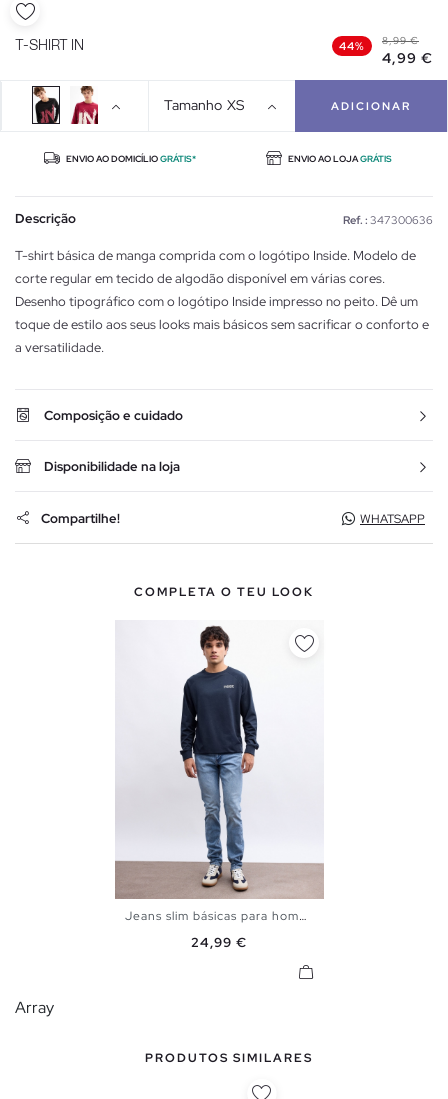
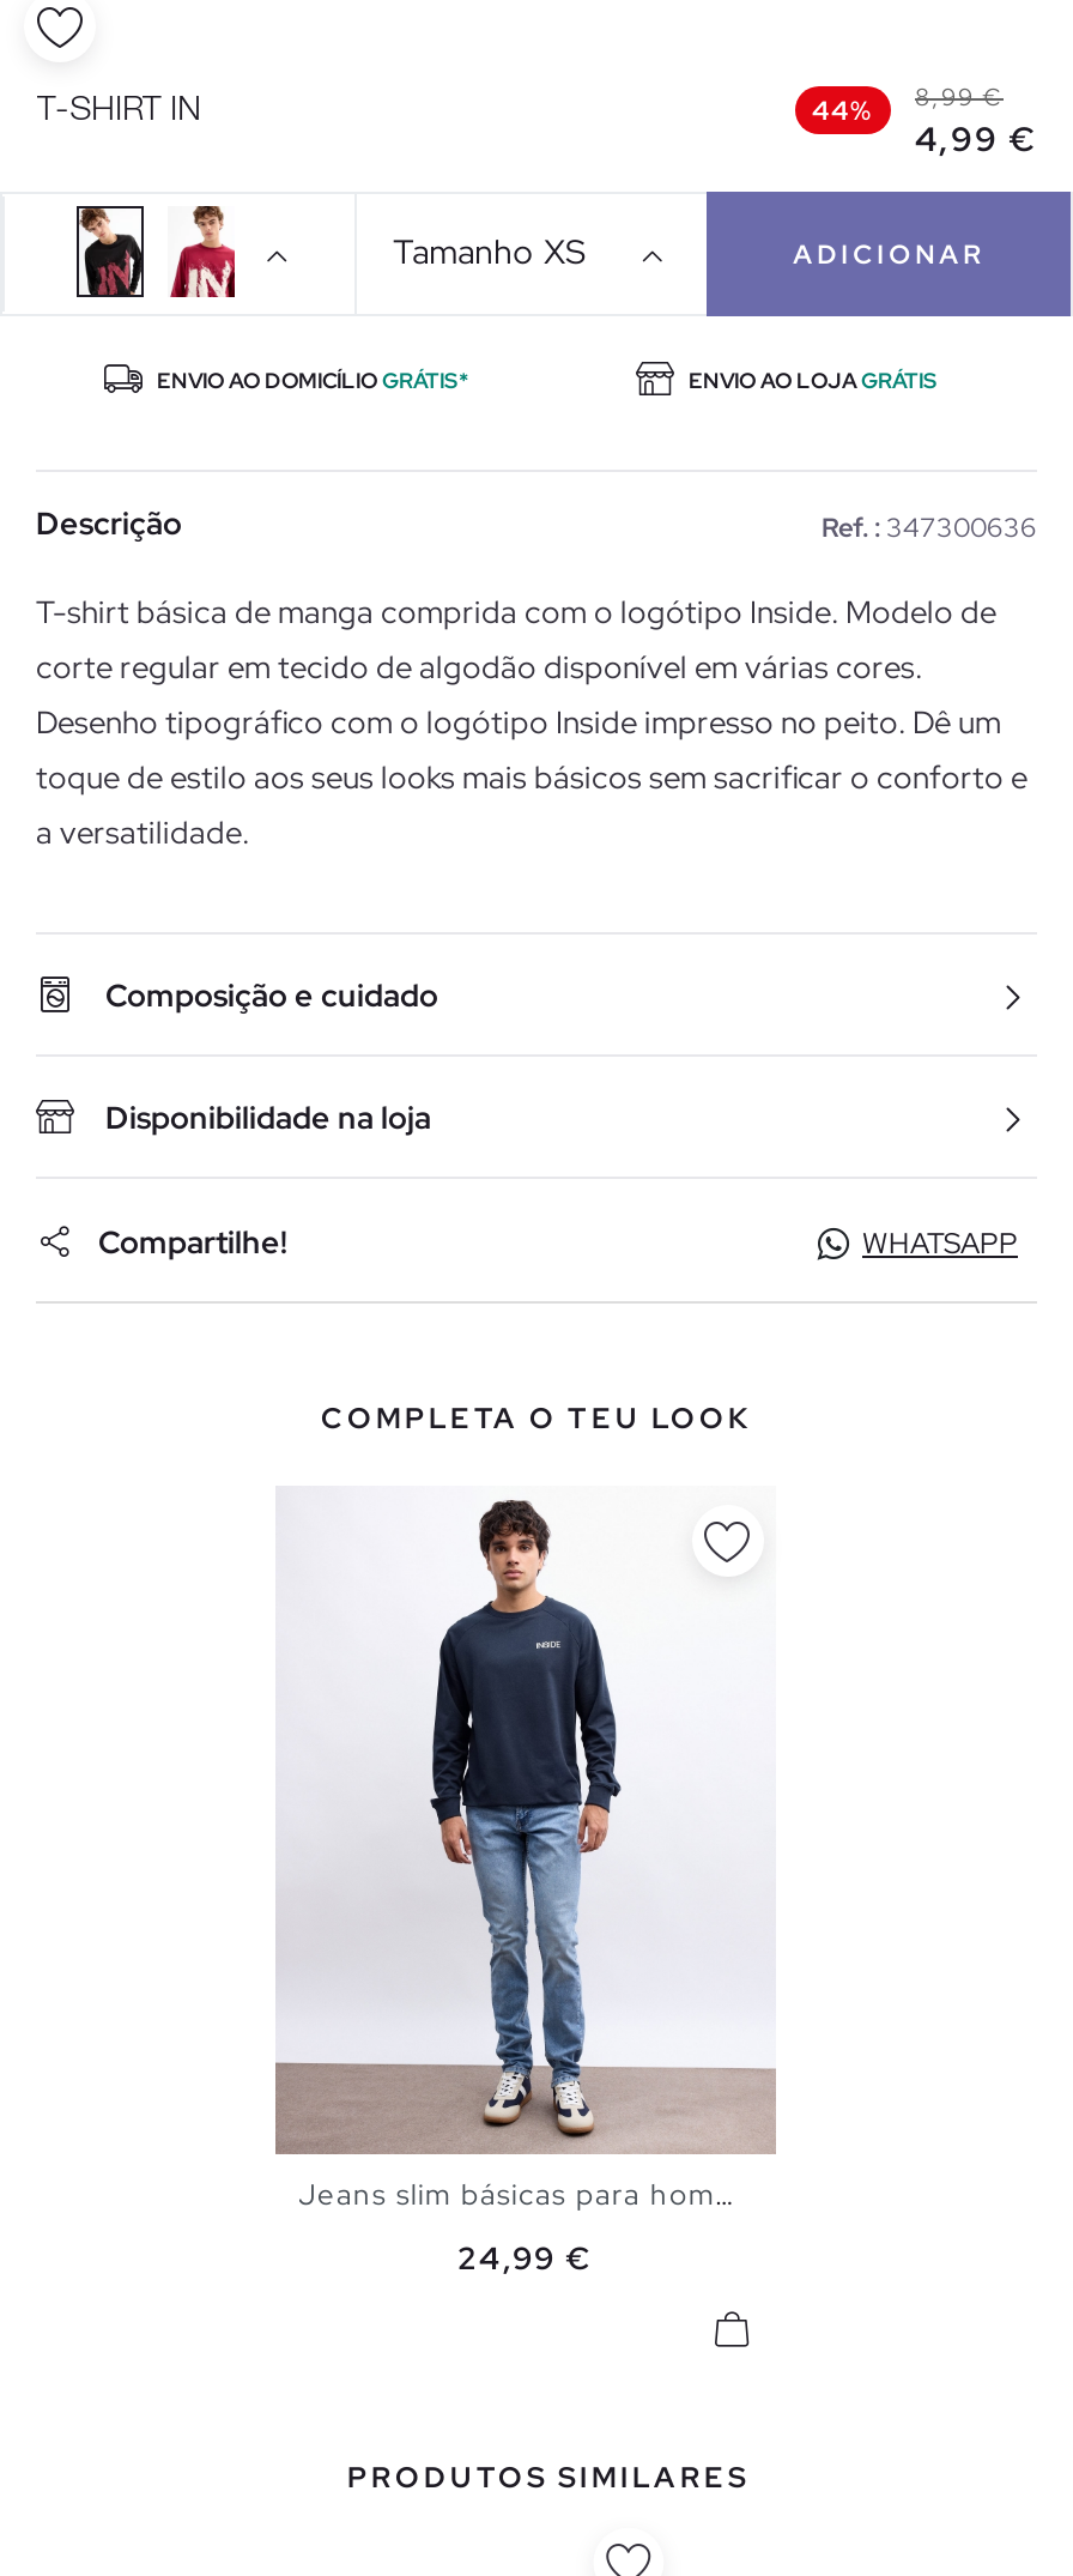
- Array
